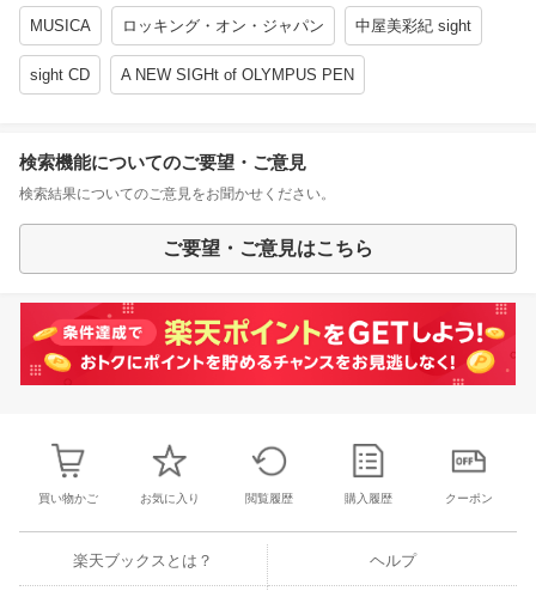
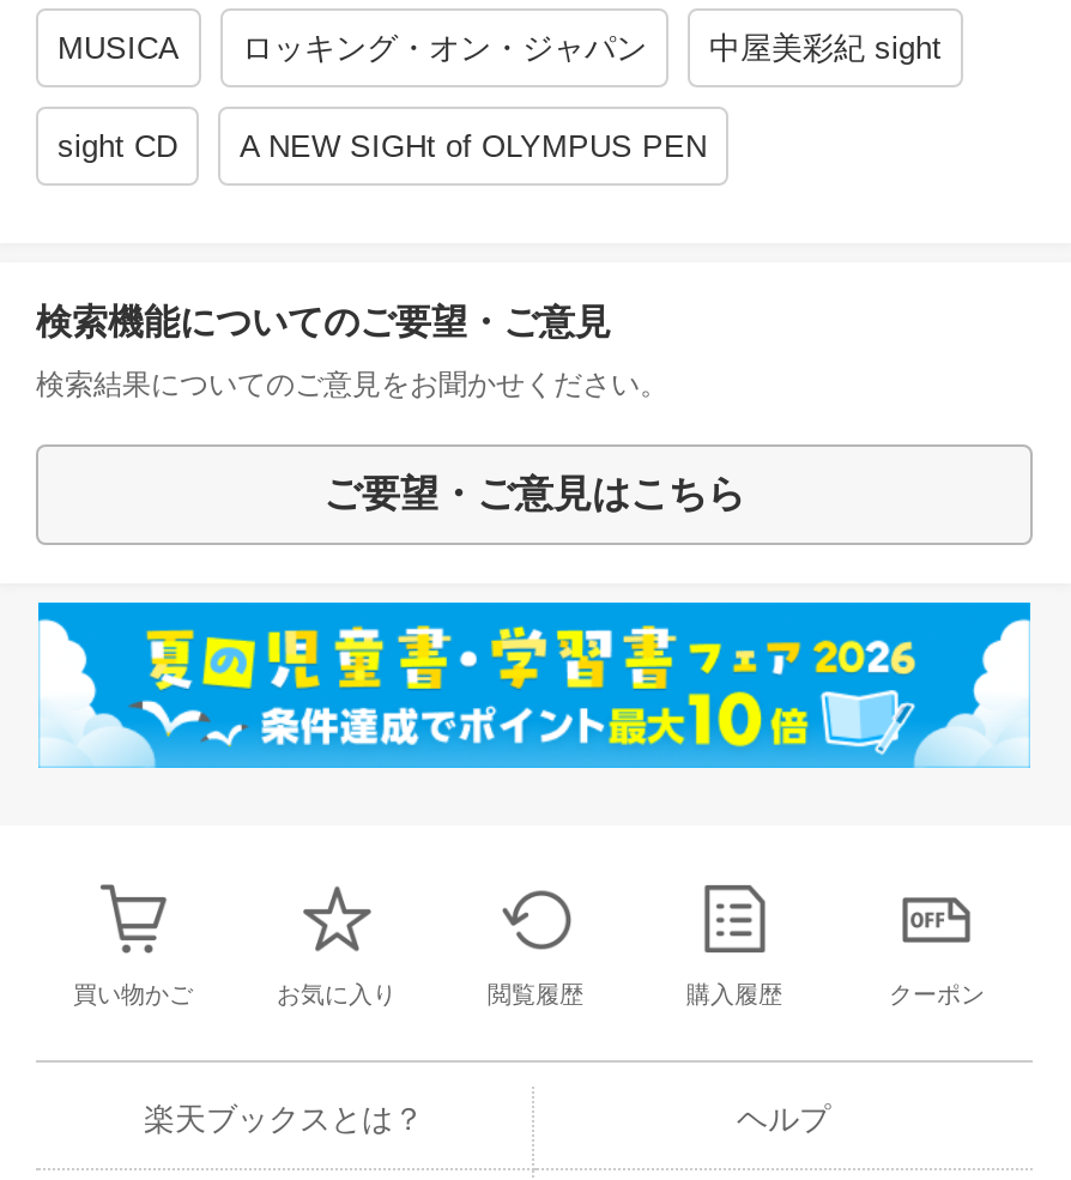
- [image]
+ [image]
